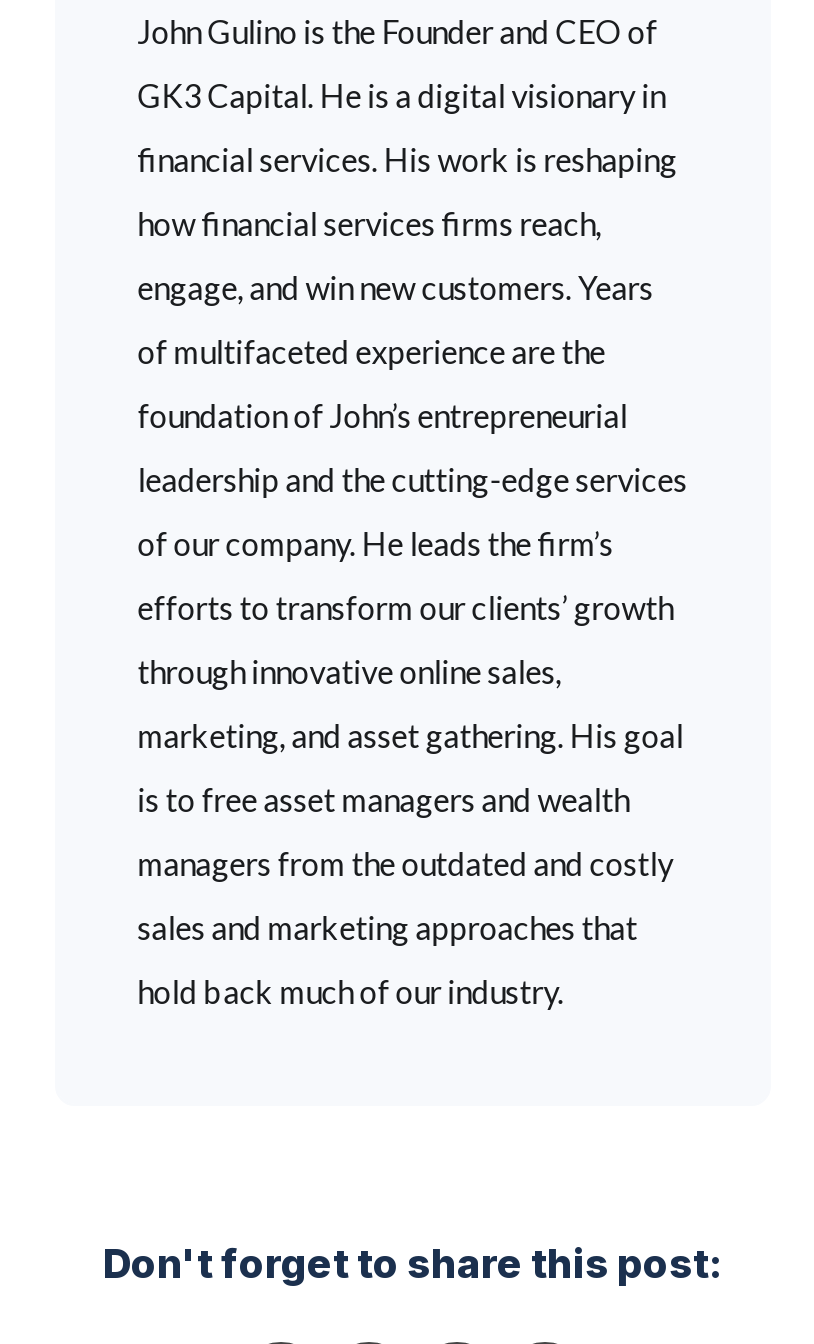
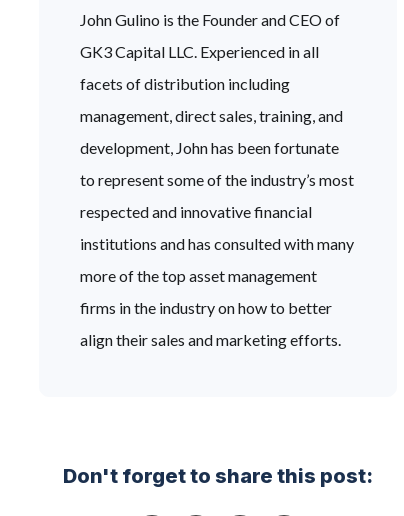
- GK3 Capital. He is a digital visionary in
- financial services. His work is reshaping
- how financial services firms reach,
- engage, and win new customers. Years
- of multifaceted experience are the
- foundation of John’s entrepreneurial
- leadership and the cutting-edge services
- of our company. He leads the firm’s
- efforts to transform our clients’ growth
- through innovative online sales,
- marketing, and asset gathering. His goal
- is to free asset managers and wealth
- managers from the outdated and costly
- sales and marketing approaches that
- hold back much of our industry.
+ GK3 Capital LLC. Experienced in all
+ facets of distribution including
+ management, direct sales, training, and
+ development, John has been fortunate
+ to represent some of the industry’s most
+ respected and innovative financial
+ institutions and has consulted with many
+ more of the top asset management
+ firms in the industry on how to better
+ align their sales and marketing efforts.
